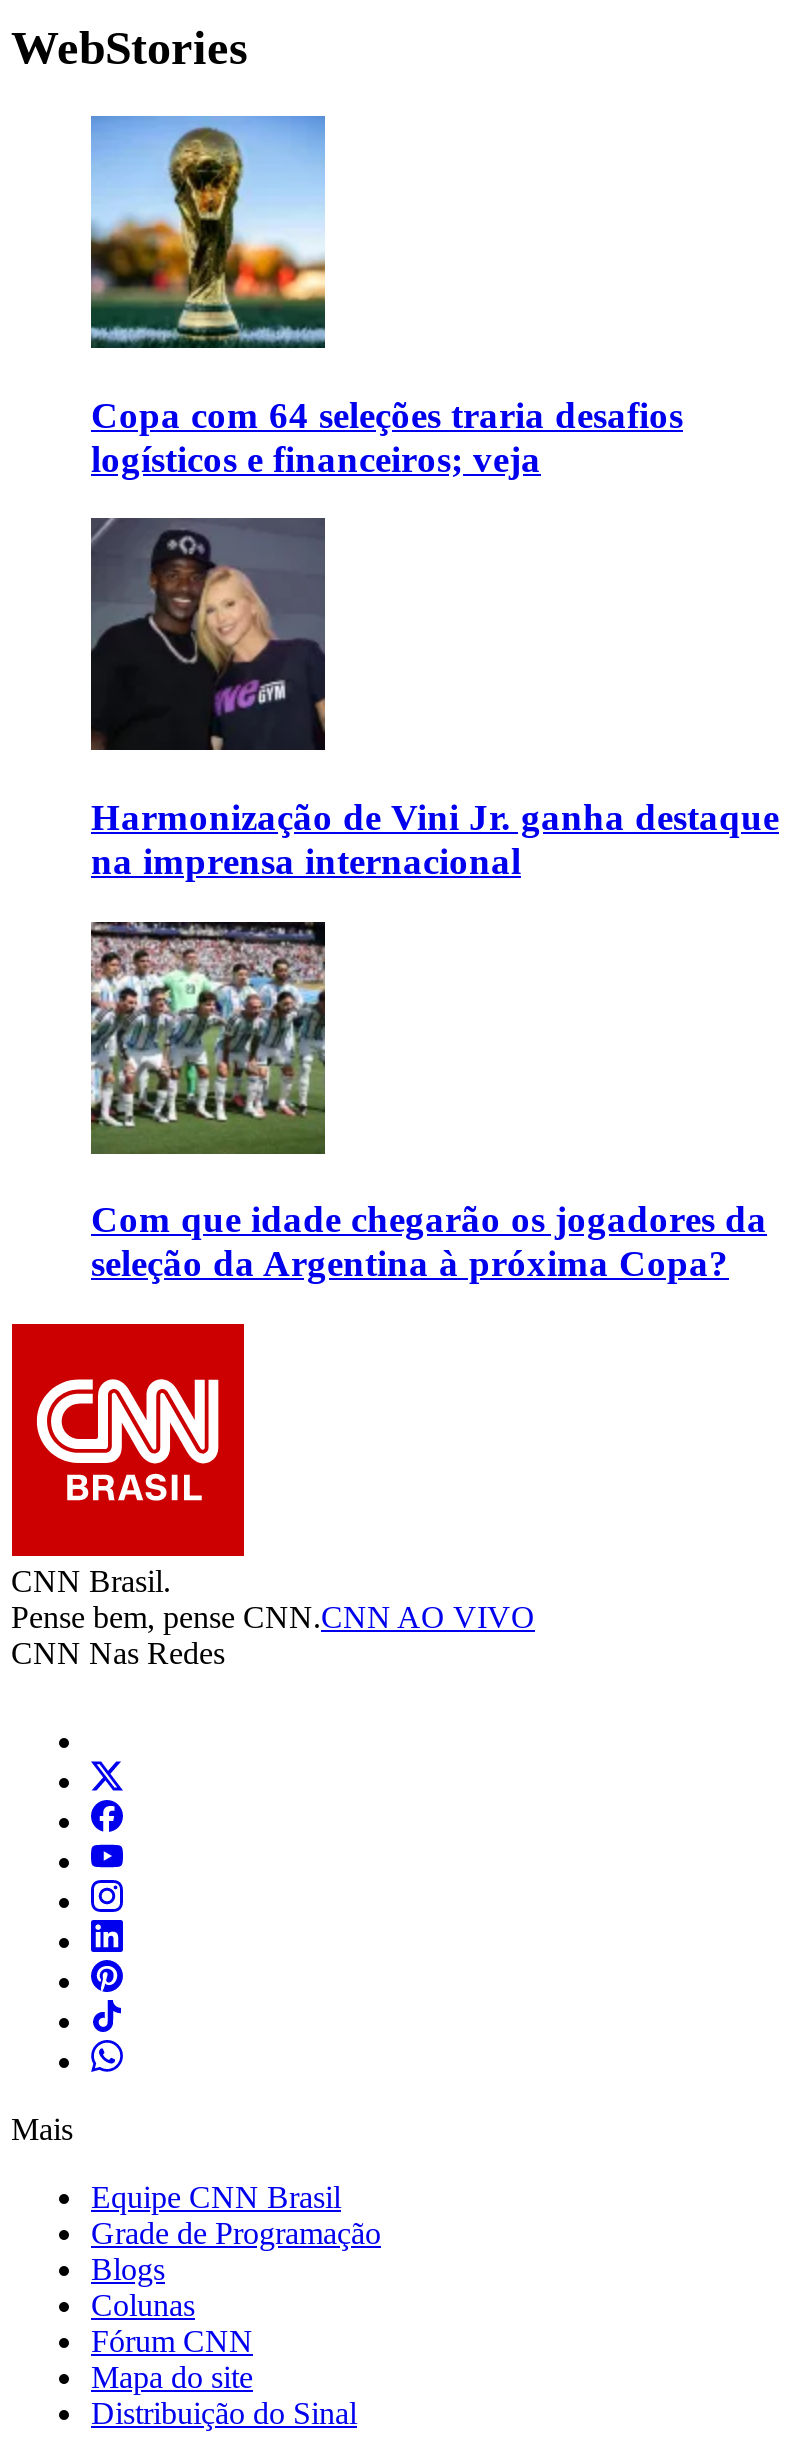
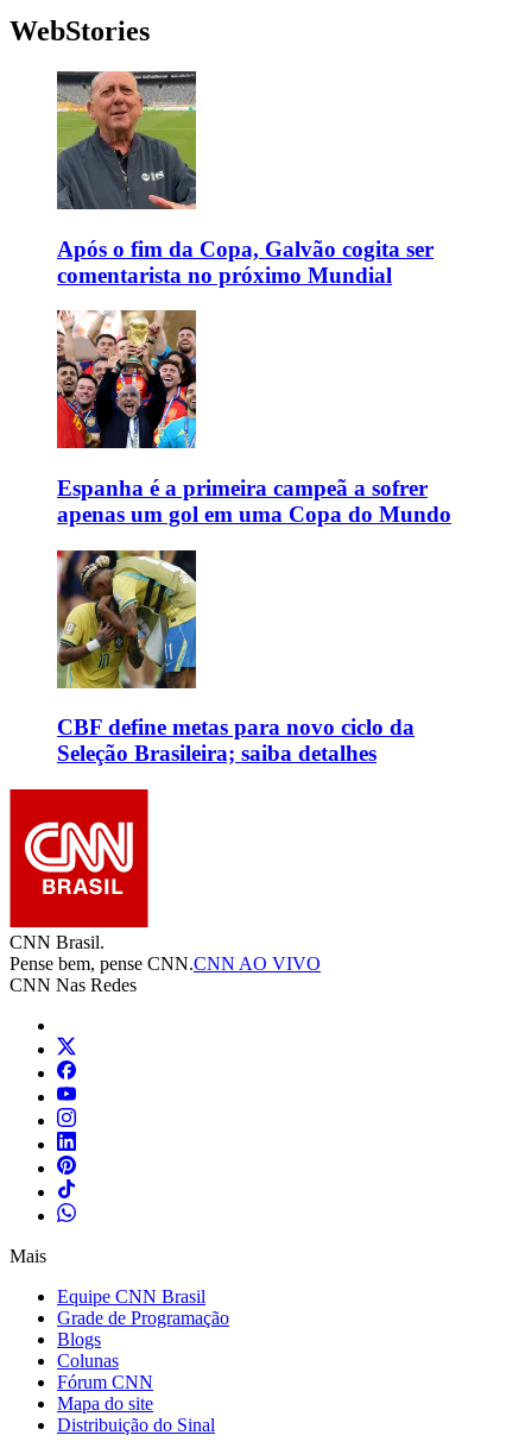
- [image]
- Copa com 64 seleções traria desafios
- logísticos e financeiros; veja
+ [image]
+ Após o fim da Copa, Galvão cogita ser
+ comentarista no próximo Mundial

- [image]
- Harmonização de Vini Jr. ganha destaque
- na imprensa internacional
+ [image]
+ Espanha é a primeira campeã a sofrer
+ apenas um gol em uma Copa do Mundo

- [image]
- Com que idade chegarão os jogadores da
- seleção da Argentina à próxima Copa?
+ [image]
+ CBF define metas para novo ciclo da
+ Seleção Brasileira; saiba detalhes
